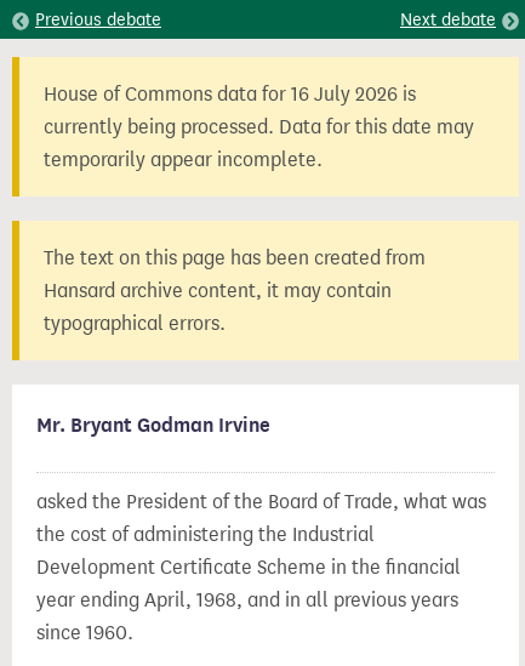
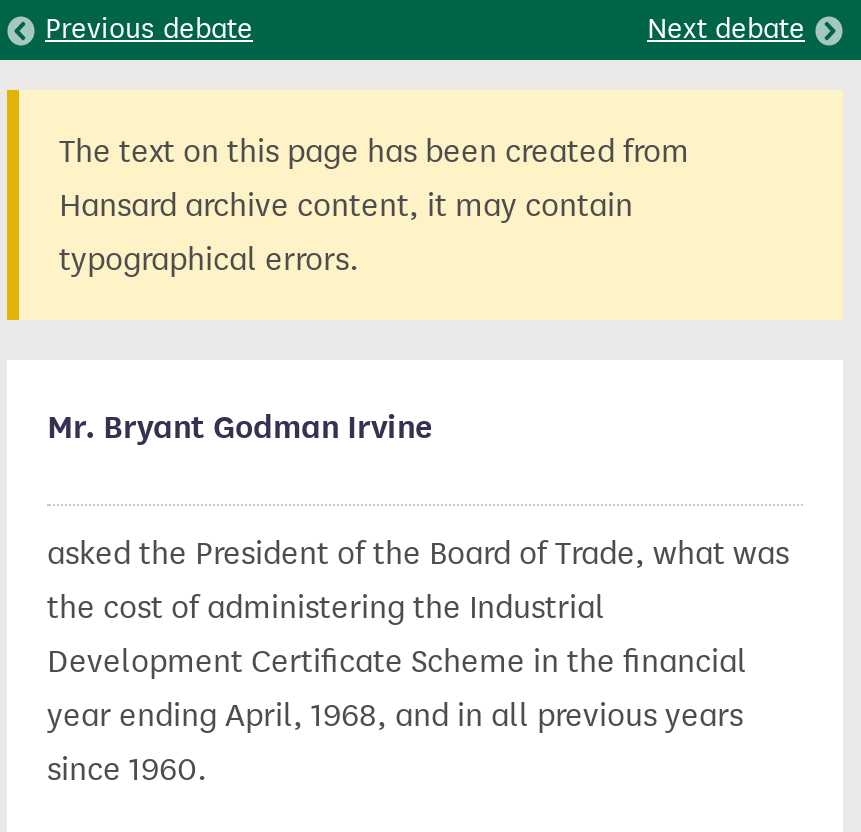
- House of Commons data for 16 July 2026 is
- currently being processed. Data for this date may
- temporarily appear incomplete.
